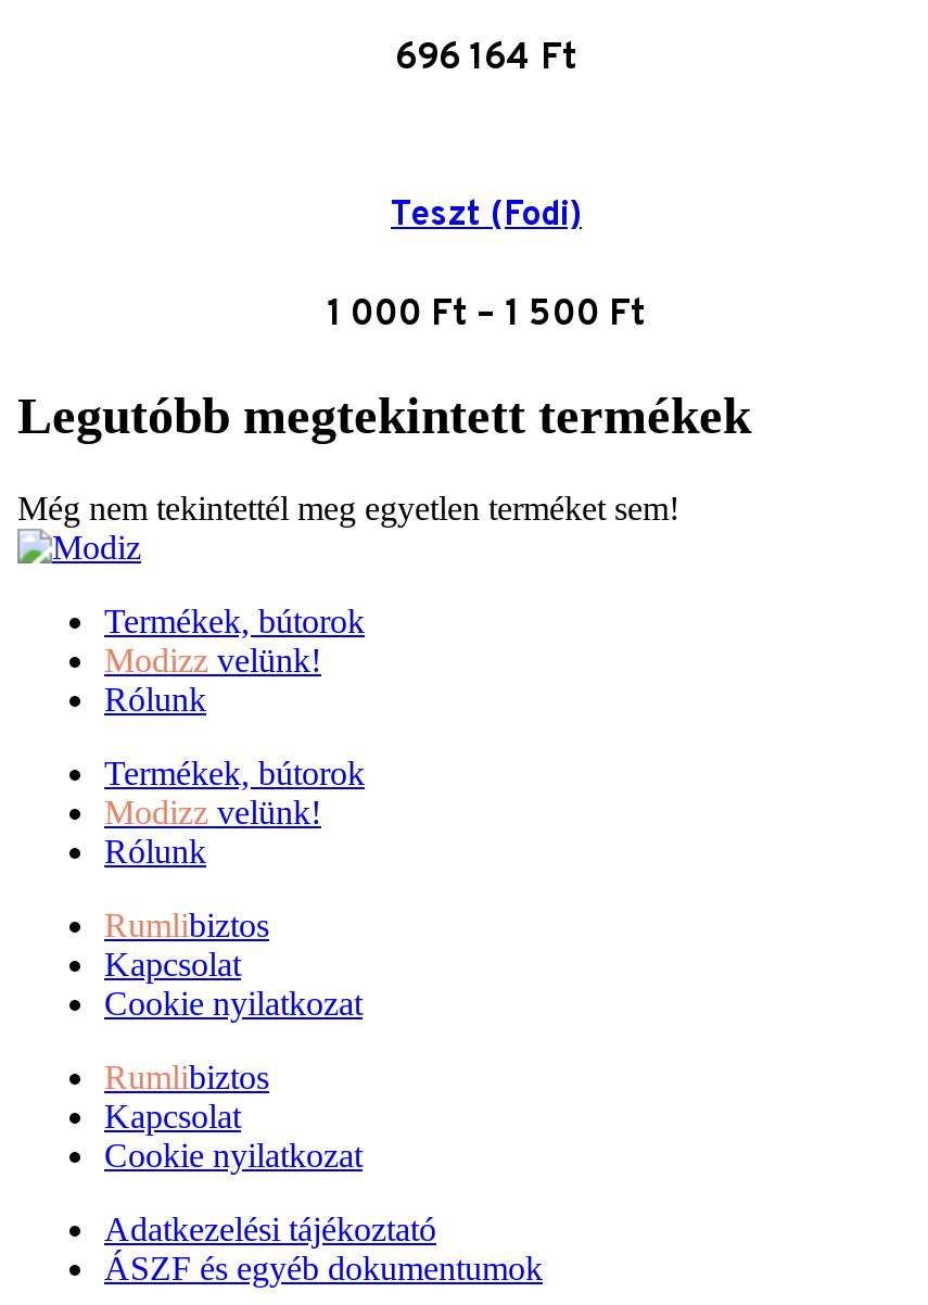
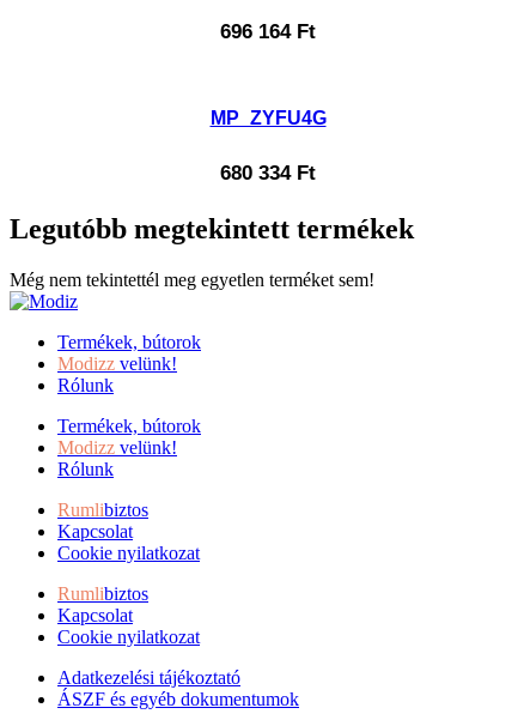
- Teszt (Fodi)
+ MP_ZYFU4G

- 1 000 Ft – 1 500 Ft
+ 680 334 Ft
